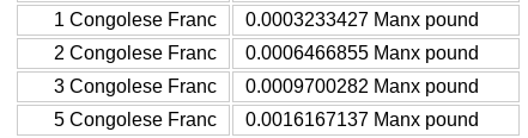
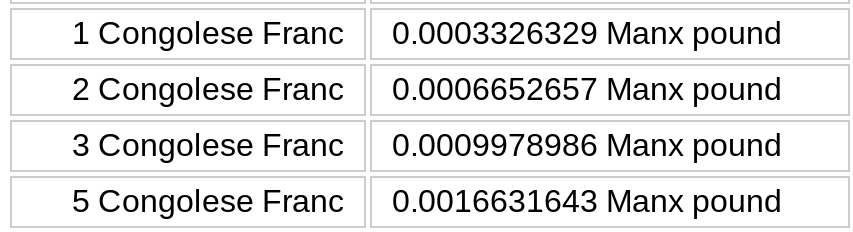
- 1 Congolese Franc 0.0003233427 Manx pound
+ 1 Congolese Franc 0.0003326329 Manx pound

- 2 Congolese Franc 0.0006466855 Manx pound
+ 2 Congolese Franc 0.0006652657 Manx pound

- 3 Congolese Franc 0.0009700282 Manx pound
+ 3 Congolese Franc 0.0009978986 Manx pound

- 5 Congolese Franc 0.0016167137 Manx pound
+ 5 Congolese Franc 0.0016631643 Manx pound
